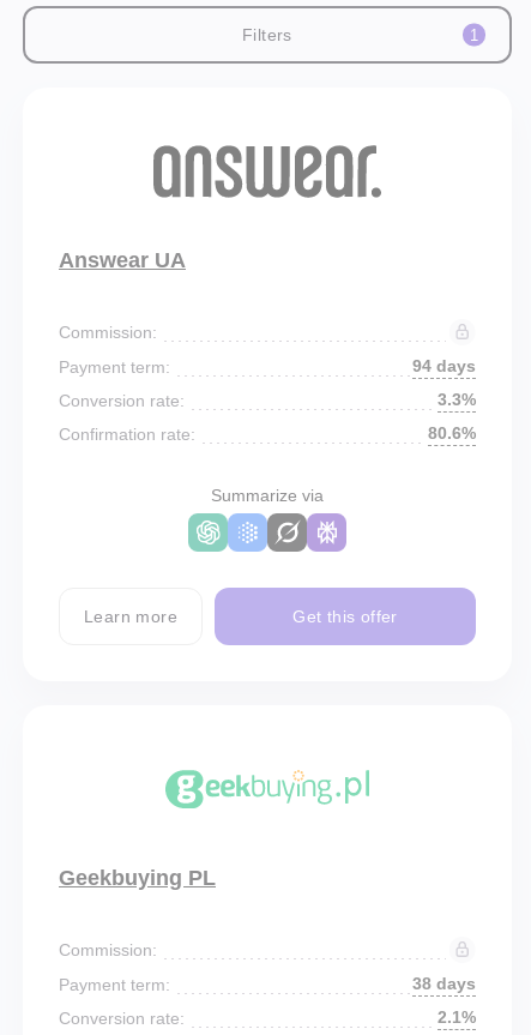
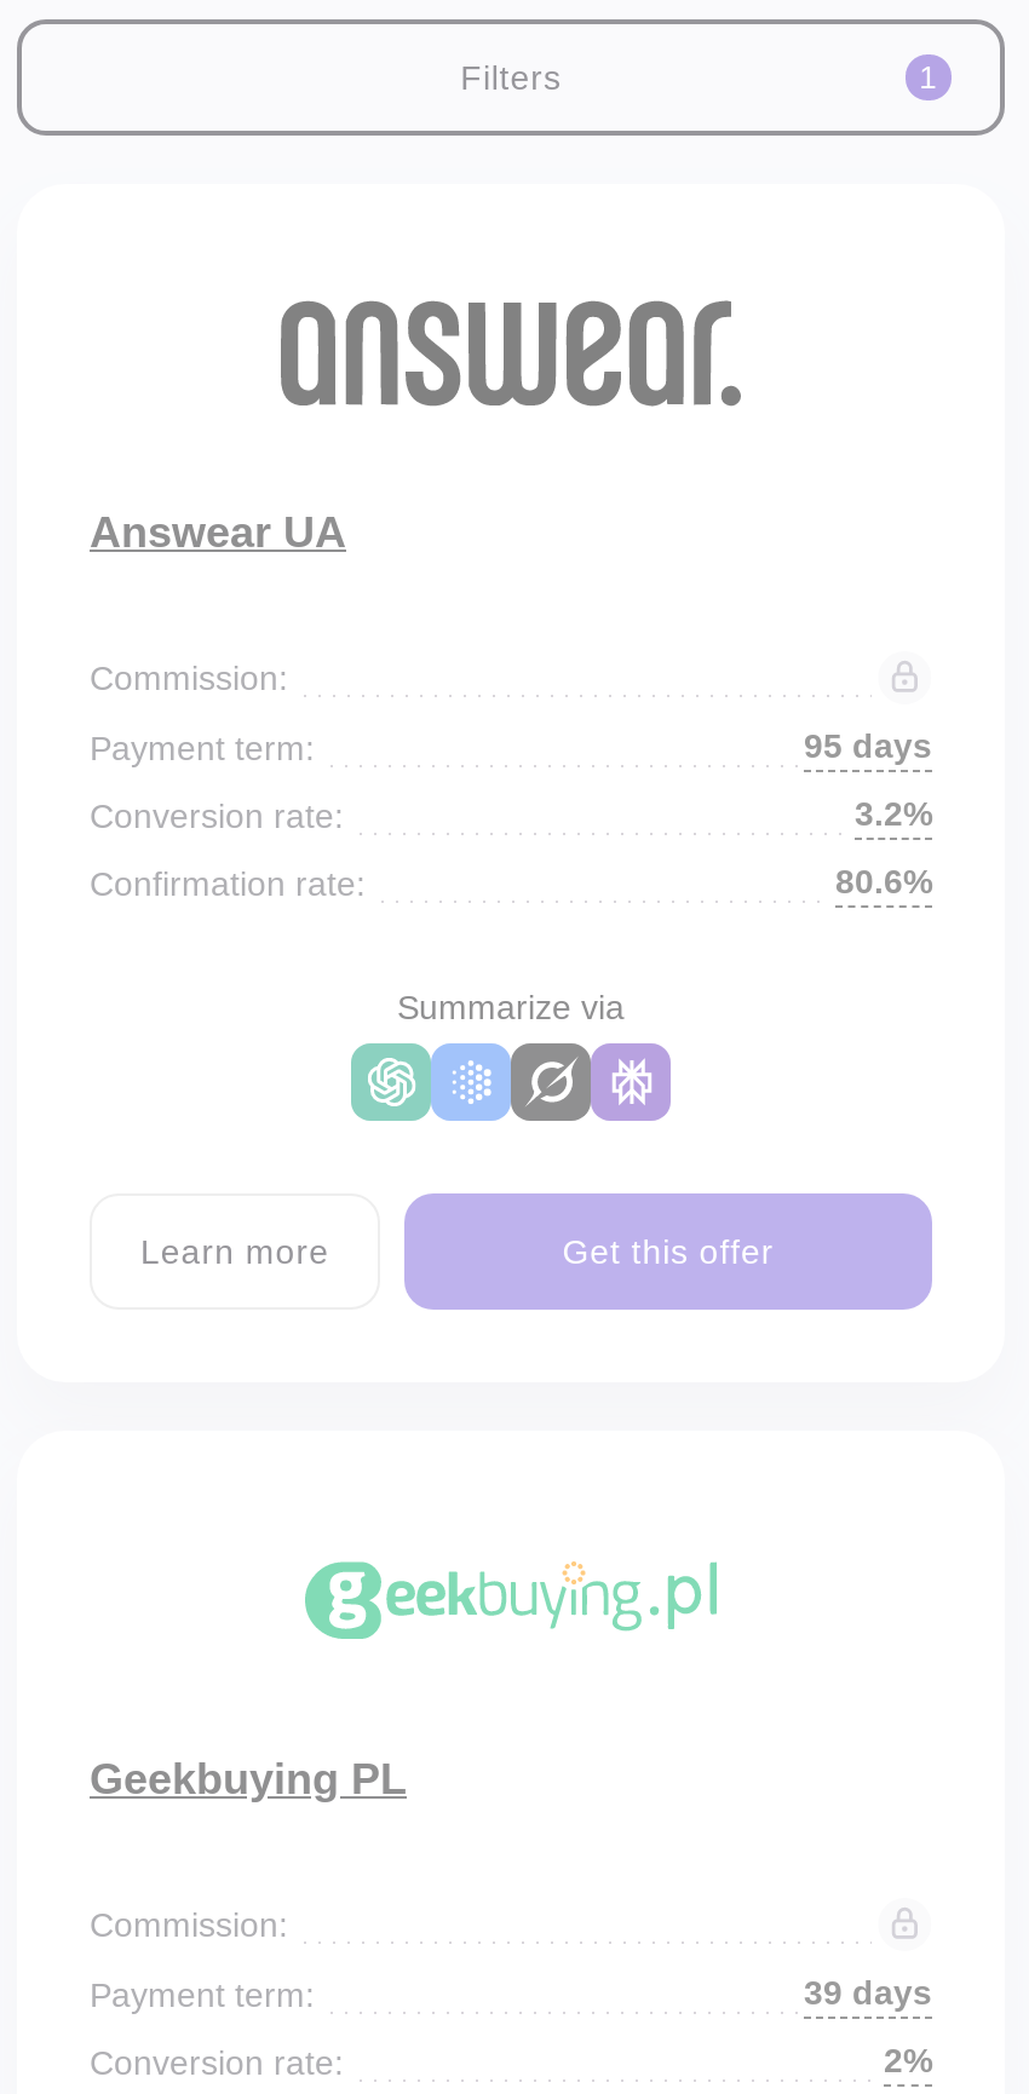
- 94 days
+ 95 days

- 3.3%
+ 3.2%

- 38 days
+ 39 days

- 2.1%
+ 2%
